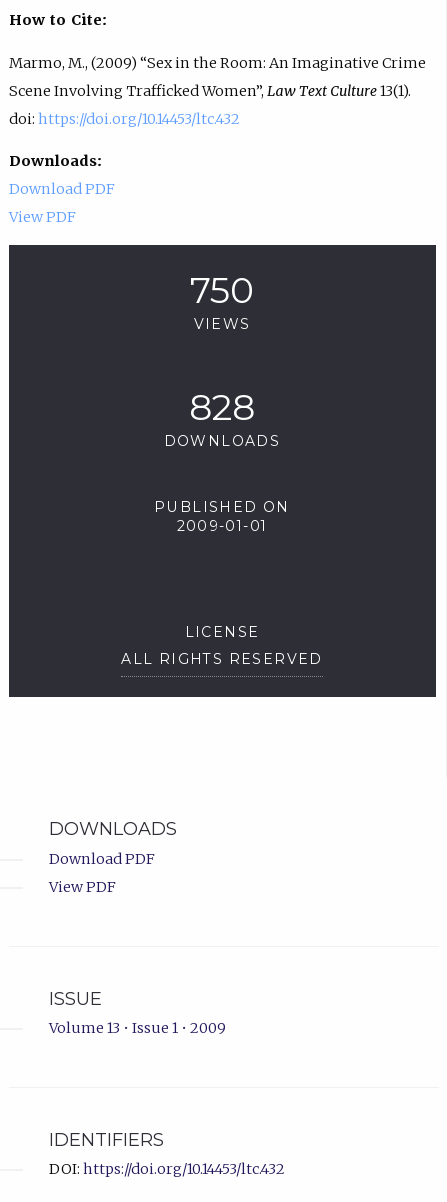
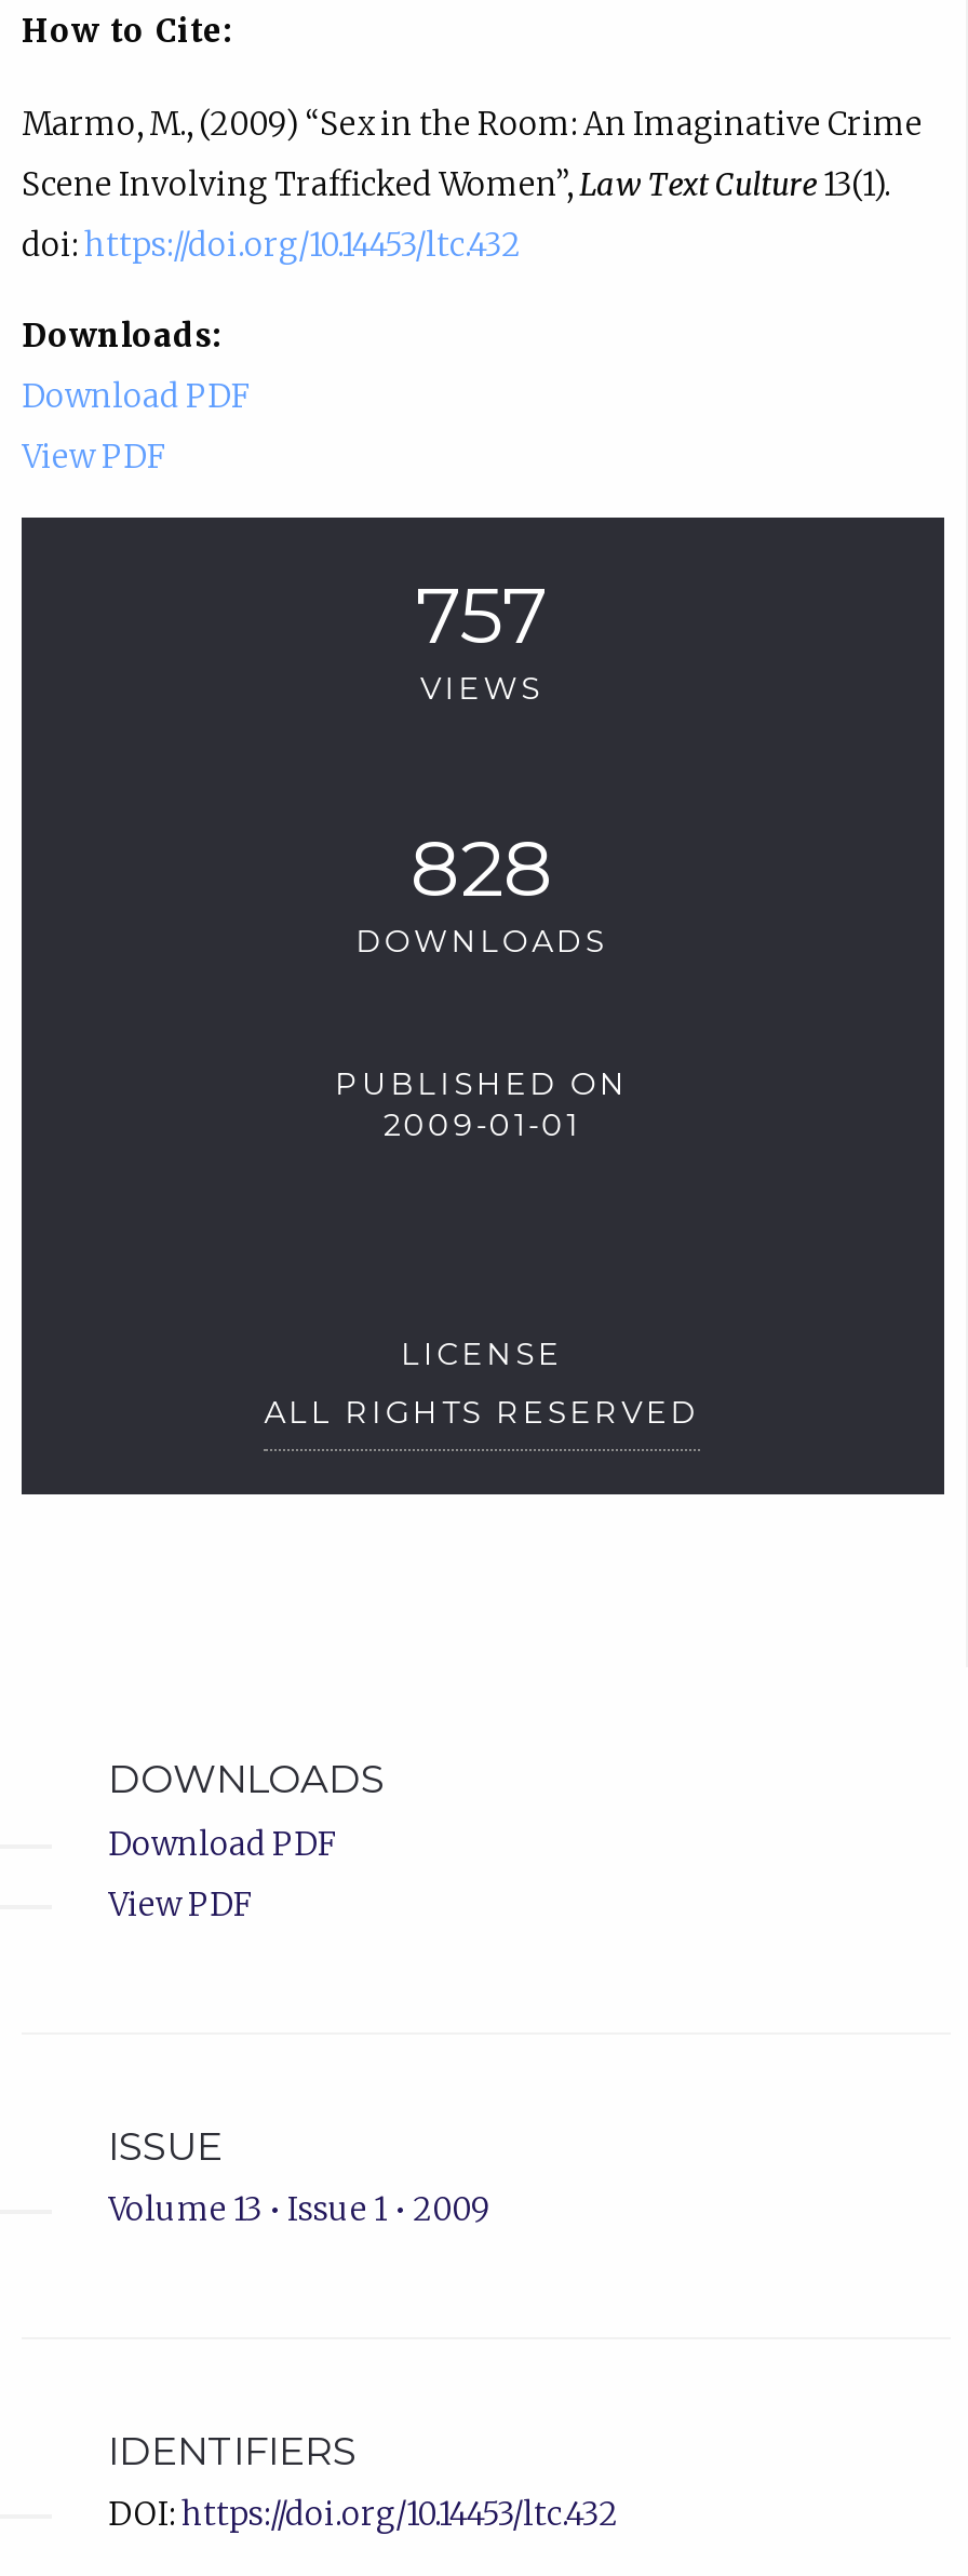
- 750
+ 757
